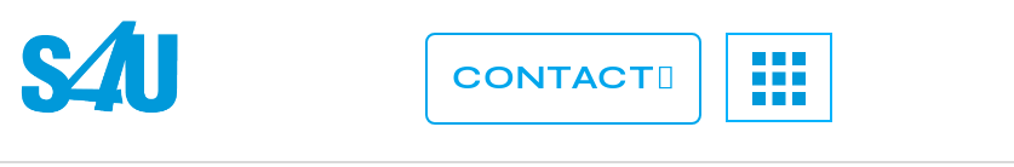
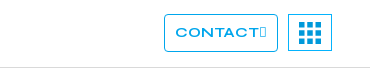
- [image]
